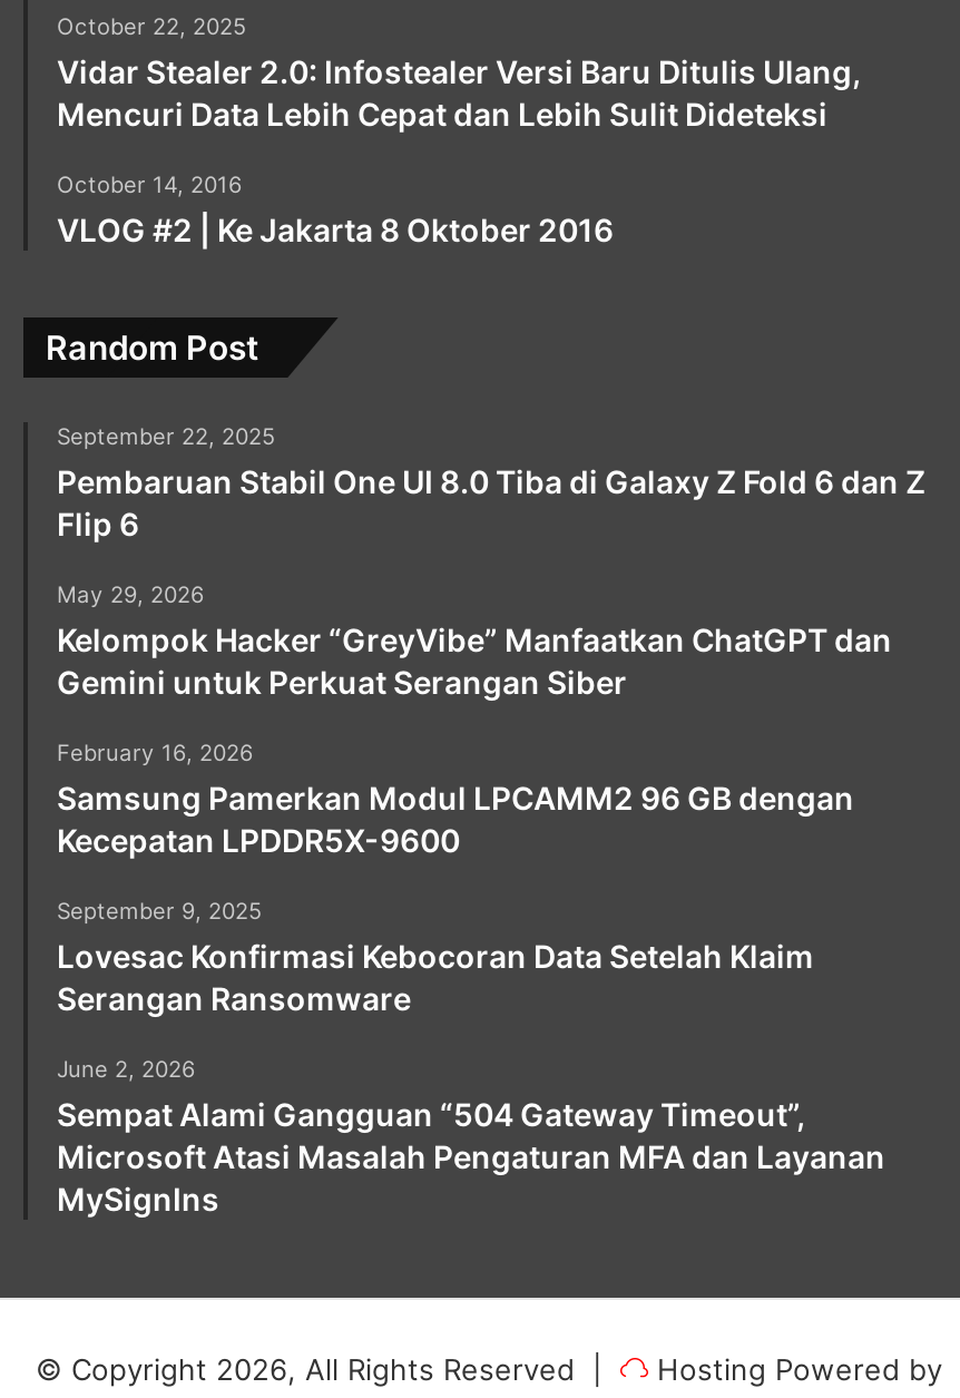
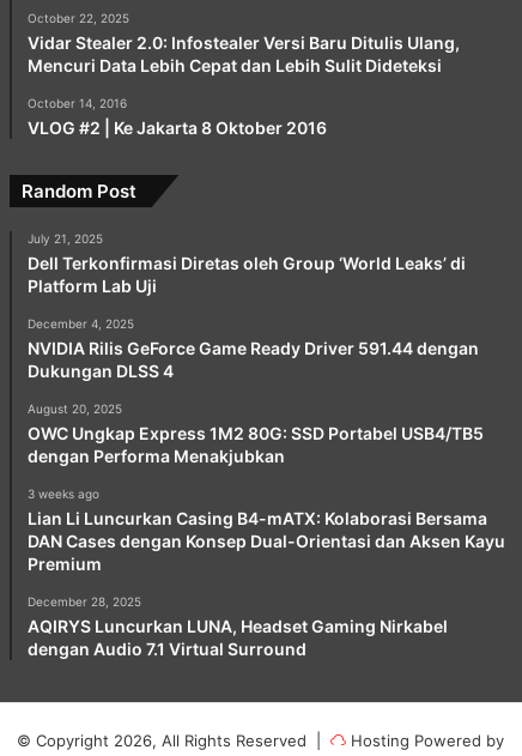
- September 22, 2025
- Pembaruan Stabil One UI 8.0 Tiba di Galaxy Z Fold 6 dan Z
- Flip 6
+ July 21, 2025
+ Dell Terkonfirmasi Diretas oleh Group ‘World Leaks’ di
+ Platform Lab Uji

- May 29, 2026
- Kelompok Hacker “GreyVibe” Manfaatkan ChatGPT dan
- Gemini untuk Perkuat Serangan Siber
+ December 4, 2025
+ NVIDIA Rilis GeForce Game Ready Driver 591.44 dengan
+ Dukungan DLSS 4

- February 16, 2026
- Samsung Pamerkan Modul LPCAMM2 96 GB dengan
- Kecepatan LPDDR5X-9600
+ August 20, 2025
+ OWC Ungkap Express 1M2 80G: SSD Portabel USB4/TB5
+ dengan Performa Menakjubkan

- September 9, 2025
- Lovesac Konfirmasi Kebocoran Data Setelah Klaim
- Serangan Ransomware
+ 3 weeks ago
+ Lian Li Luncurkan Casing B4-mATX: Kolaborasi Bersama
+ DAN Cases dengan Konsep Dual-Orientasi dan Aksen Kayu
+ Premium

- June 2, 2026
- Sempat Alami Gangguan “504 Gateway Timeout”,
- Microsoft Atasi Masalah Pengaturan MFA dan Layanan
- MySignIns
+ December 28, 2025
+ AQIRYS Luncurkan LUNA, Headset Gaming Nirkabel
+ dengan Audio 7.1 Virtual Surround
